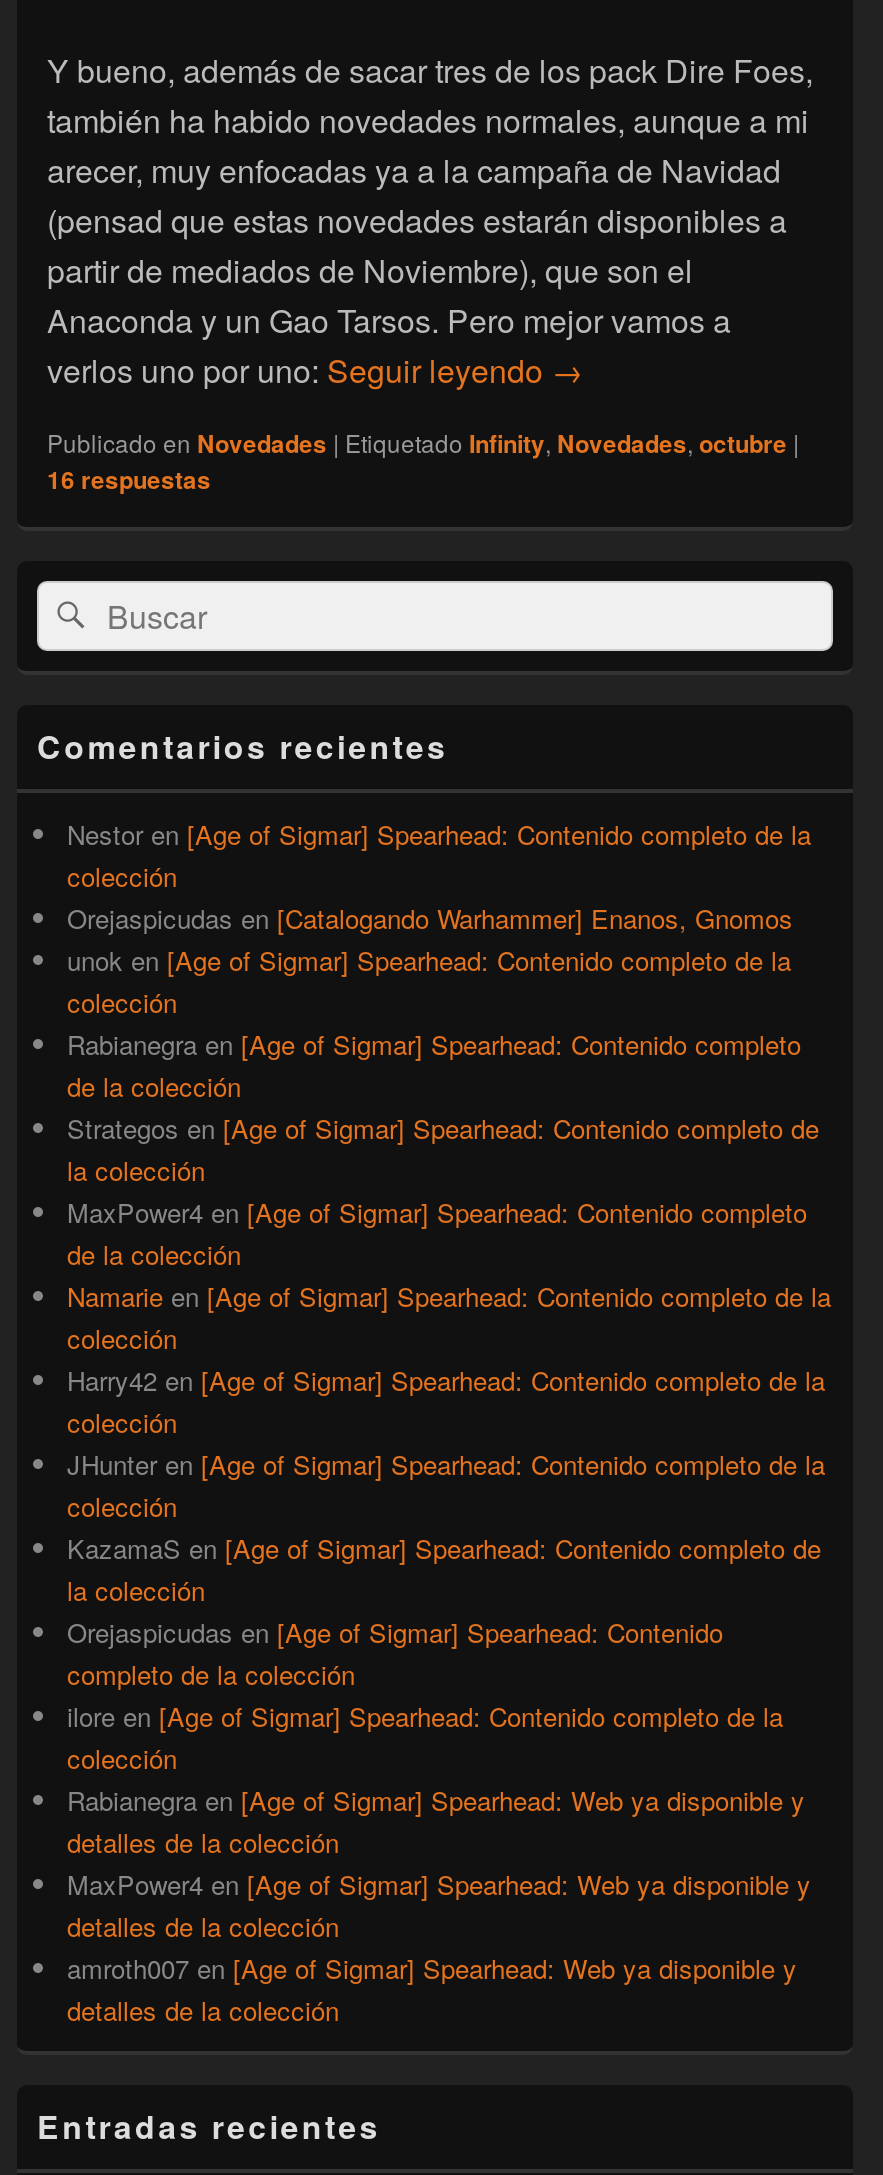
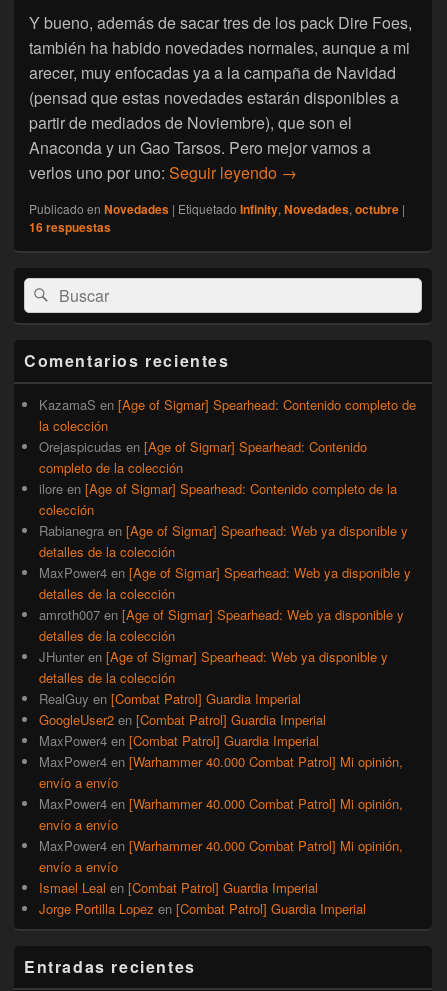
- Nestor en [Age of Sigmar] Spearhead: Contenido completo de la
- colección
- Orejaspicudas en [Catalogando Warhammer] Enanos, Gnomos
- unok en [Age of Sigmar] Spearhead: Contenido completo de la
- colección
- Rabianegra en [Age of Sigmar] Spearhead: Contenido completo
- de la colección
- Strategos en [Age of Sigmar] Spearhead: Contenido completo de
- la colección
- MaxPower4 en [Age of Sigmar] Spearhead: Contenido completo
- de la colección
- Namarie en [Age of Sigmar] Spearhead: Contenido completo de la
- colección
- Harry42 en [Age of Sigmar] Spearhead: Contenido completo de la
- colección
- JHunter en [Age of Sigmar] Spearhead: Contenido completo de la
- colección

moved up: KazamaS en [Age of Sigmar] Spearhead: Contenido completo de | la colección | Orejaspicudas en [Age of Sigmar] Spearhead: Contenido | ... | amroth007 en [Age of Sigmar] Spearhead: Web ya disponible y | detalles de la colección

+ JHunter en [Age of Sigmar] Spearhead: Web ya disponible y
+ detalles de la colección
+ RealGuy en [Combat Patrol] Guardia Imperial
+ GoogleUser2 en [Combat Patrol] Guardia Imperial
+ MaxPower4 en [Combat Patrol] Guardia Imperial
+ MaxPower4 en [Warhammer 40.000 Combat Patrol] Mi opinión,
+ envío a envío
+ MaxPower4 en [Warhammer 40.000 Combat Patrol] Mi opinión,
+ envío a envío
+ MaxPower4 en [Warhammer 40.000 Combat Patrol] Mi opinión,
+ envío a envío
+ Ismael Leal en [Combat Patrol] Guardia Imperial
+ Jorge Portilla Lopez en [Combat Patrol] Guardia Imperial
